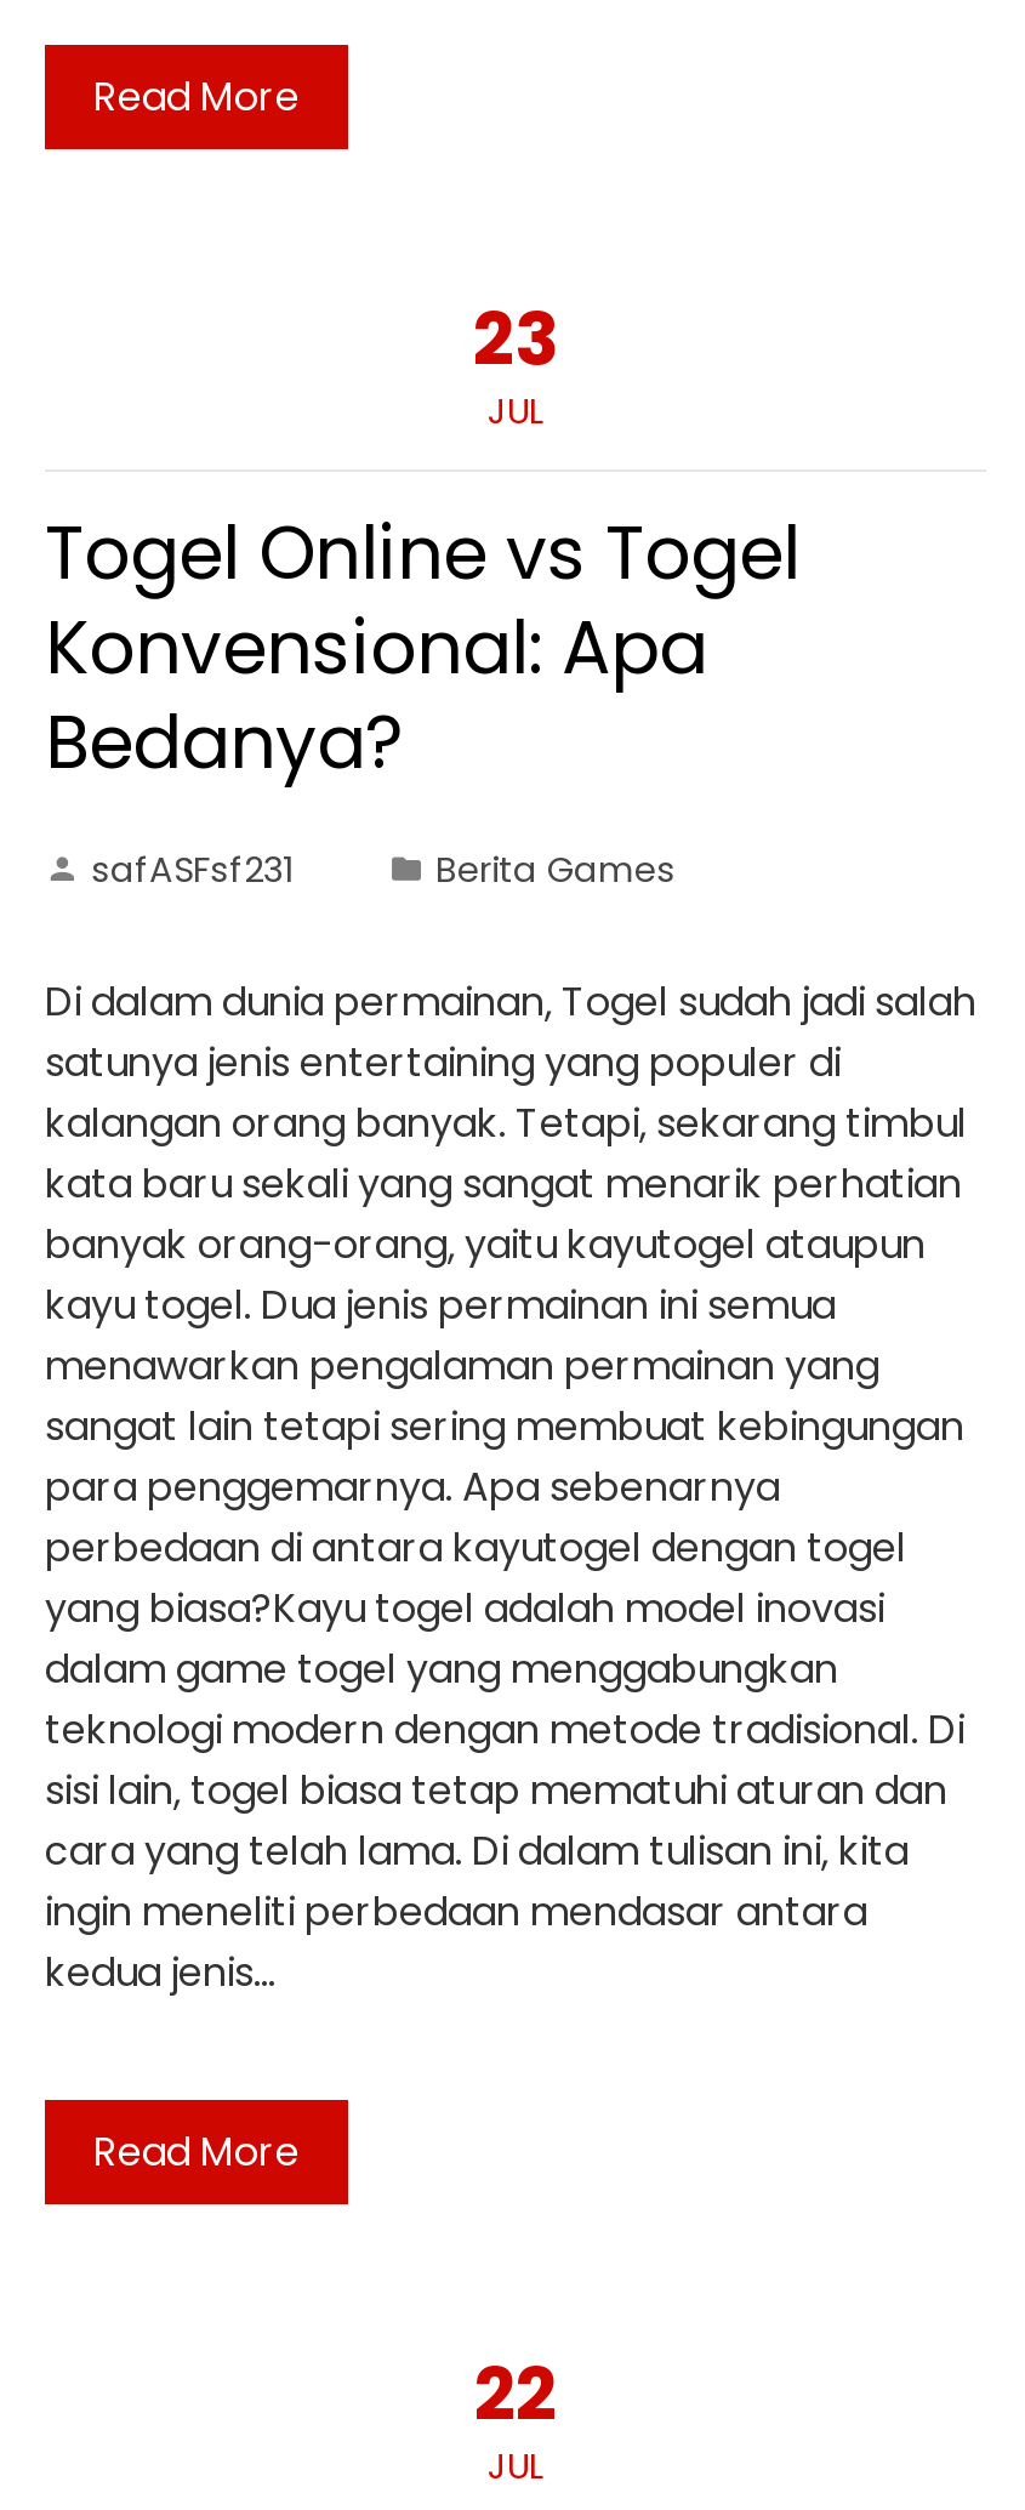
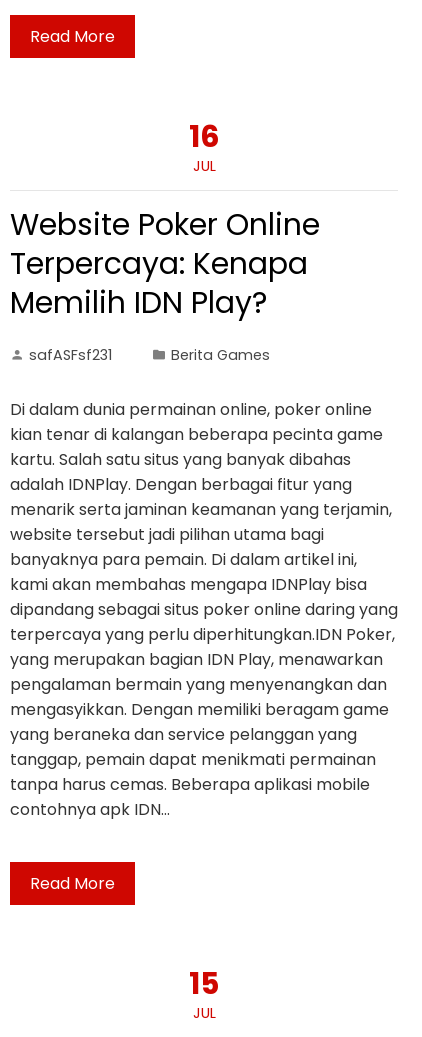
- 23
+ 16

- Togel Online vs Togel
- Konvensional: Apa
- Bedanya?
+ Website Poker Online
+ Terpercaya: Kenapa
+ Memilih IDN Play?

- Di dalam dunia permainan, Togel sudah jadi salah
- satunya jenis entertaining yang populer di
- kalangan orang banyak. Tetapi, sekarang timbul
- kata baru sekali yang sangat menarik perhatian
- banyak orang-orang, yaitu kayutogel ataupun
- kayu togel. Dua jenis permainan ini semua
- menawarkan pengalaman permainan yang
- sangat lain tetapi sering membuat kebingungan
- para penggemarnya. Apa sebenarnya
- perbedaan di antara kayutogel dengan togel
- yang biasa?Kayu togel adalah model inovasi
- dalam game togel yang menggabungkan
- teknologi modern dengan metode tradisional. Di
- sisi lain, togel biasa tetap mematuhi aturan dan
- cara yang telah lama. Di dalam tulisan ini, kita
- ingin meneliti perbedaan mendasar antara
- kedua jenis…
+ Di dalam dunia permainan online, poker online
+ kian tenar di kalangan beberapa pecinta game
+ kartu. Salah satu situs yang banyak dibahas
+ adalah IDNPlay. Dengan berbagai fitur yang
+ menarik serta jaminan keamanan yang terjamin,
+ website tersebut jadi pilihan utama bagi
+ banyaknya para pemain. Di dalam artikel ini,
+ kami akan membahas mengapa IDNPlay bisa
+ dipandang sebagai situs poker online daring yang
+ terpercaya yang perlu diperhitungkan.IDN Poker,
+ yang merupakan bagian IDN Play, menawarkan
+ pengalaman bermain yang menyenangkan dan
+ mengasyikkan. Dengan memiliki beragam game
+ yang beraneka dan service pelanggan yang
+ tanggap, pemain dapat menikmati permainan
+ tanpa harus cemas. Beberapa aplikasi mobile
+ contohnya apk IDN…

- 22
+ 15
